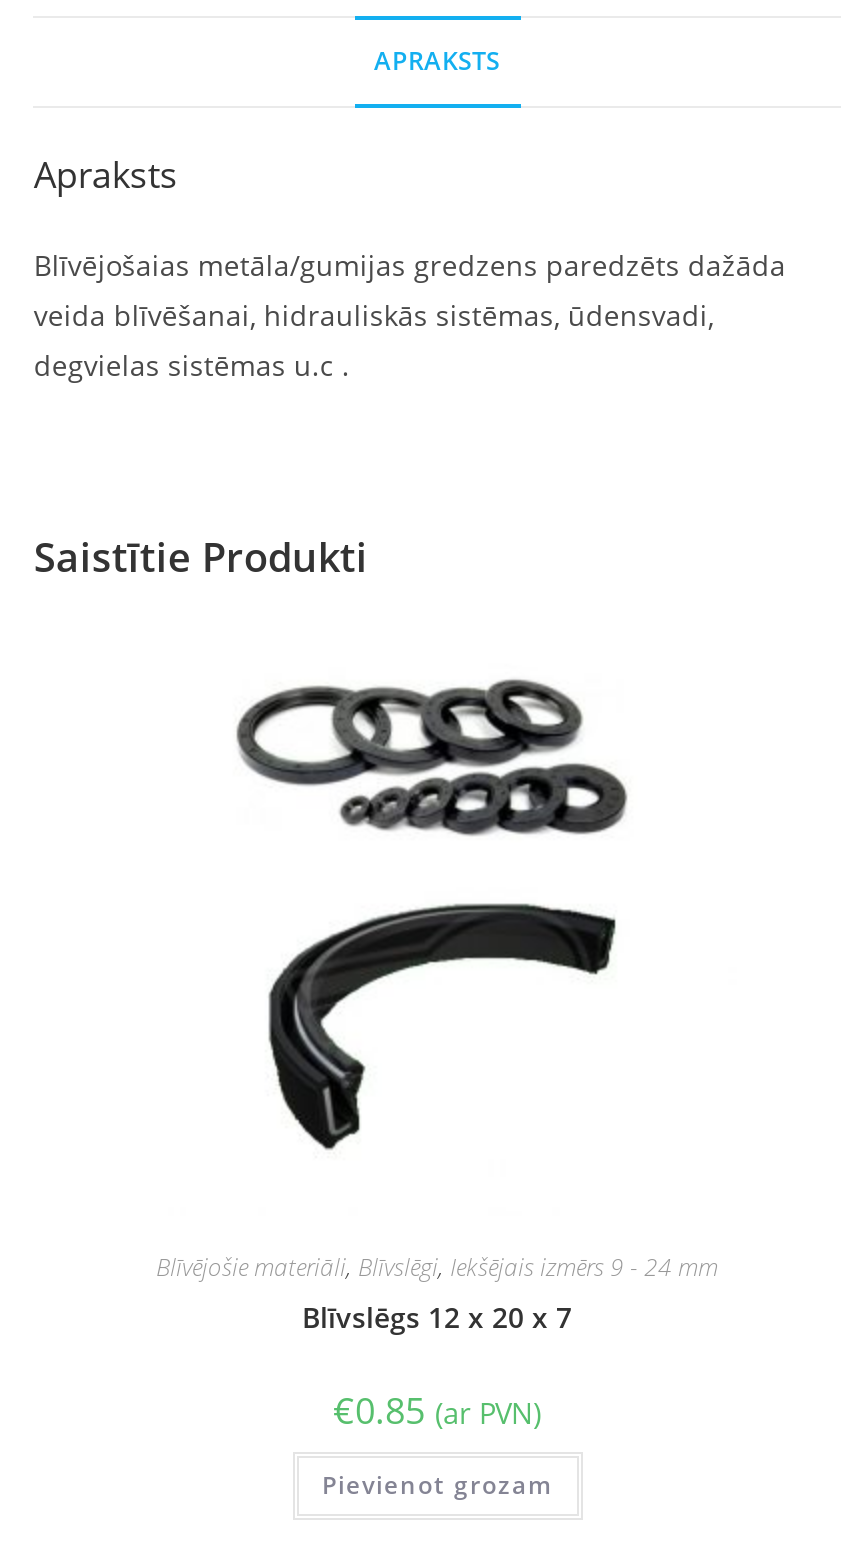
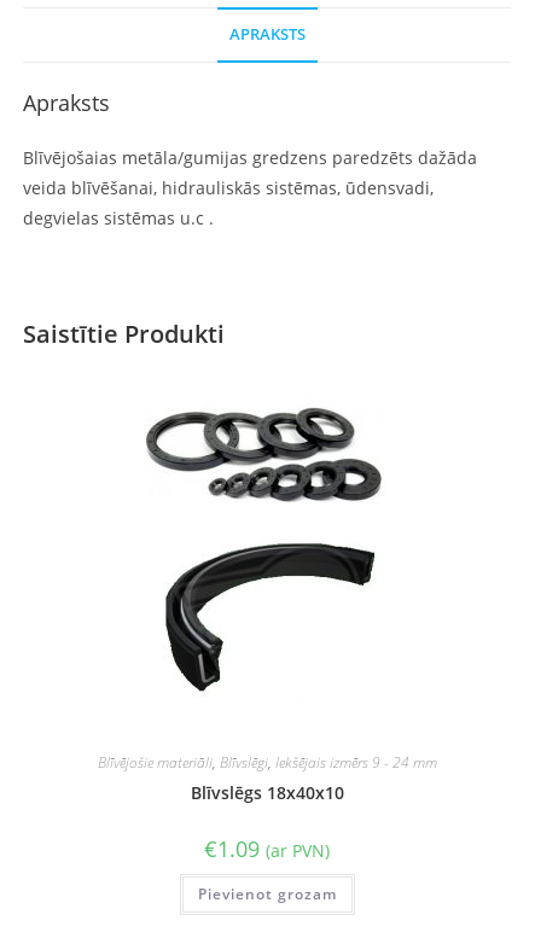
- Blīvslēgs 12 x 20 x 7
+ Blīvslēgs 18x40x10

- €0.85 (ar PVN)
+ €1.09 (ar PVN)
